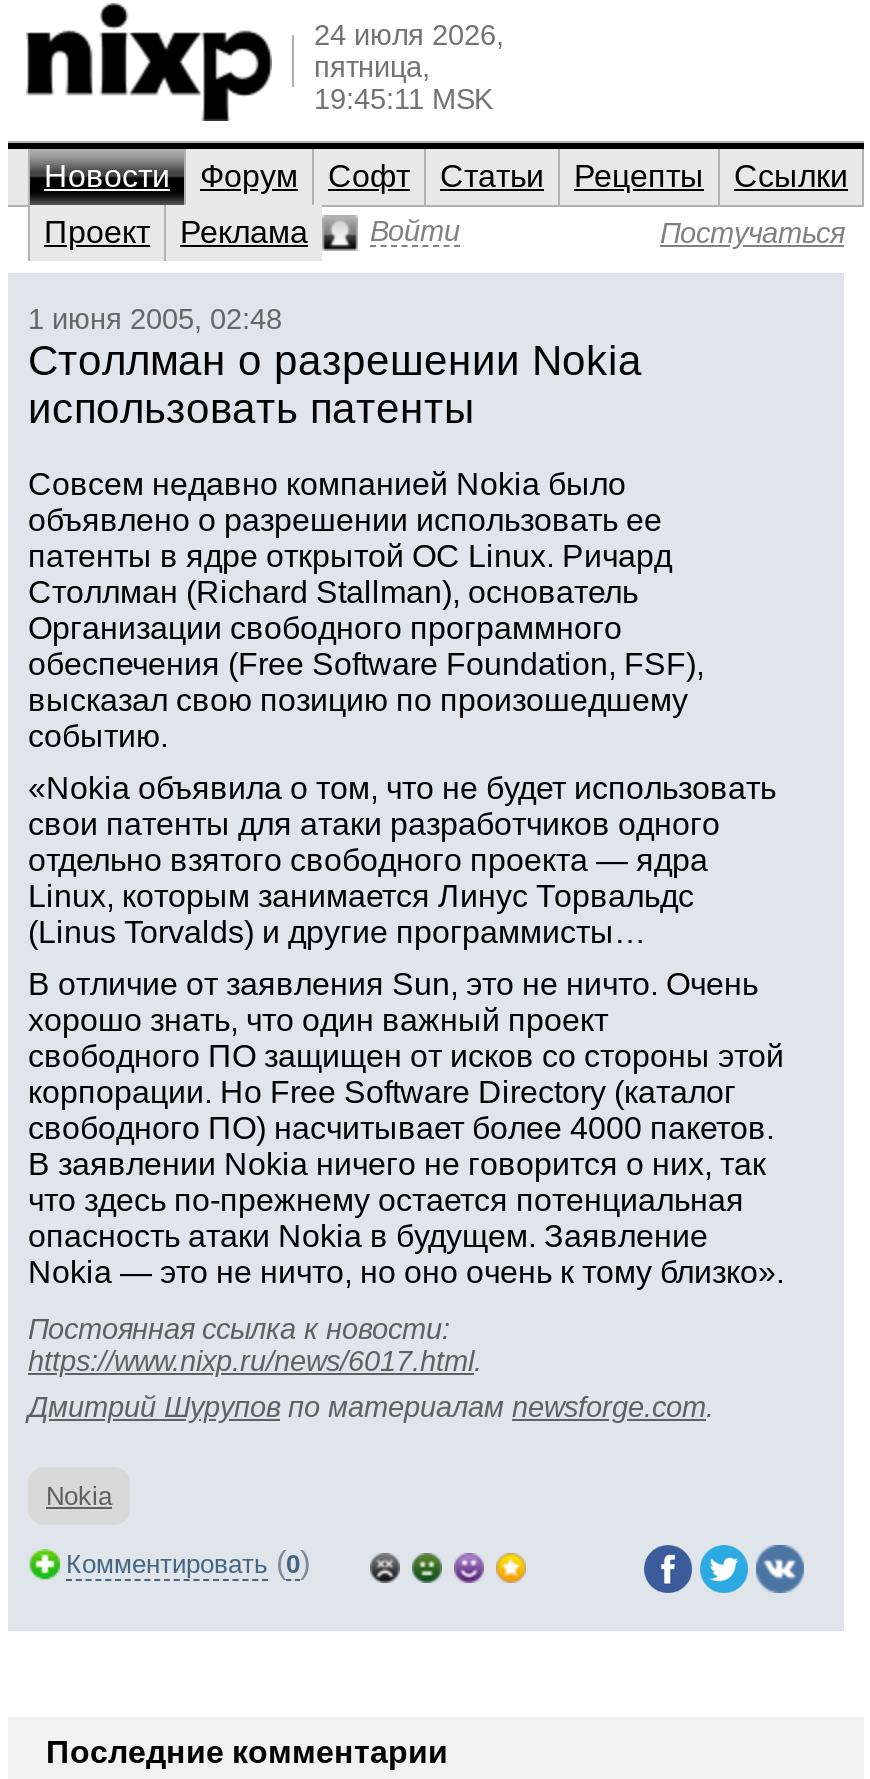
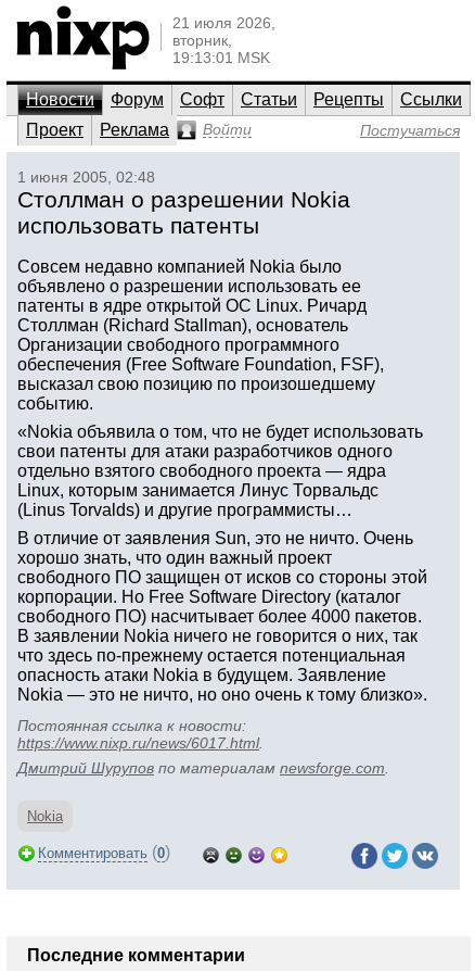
- 24 июля 2026,
- пятница,
- 19:45:11 MSK
+ 21 июля 2026,
+ вторник,
+ 19:13:01 MSK
